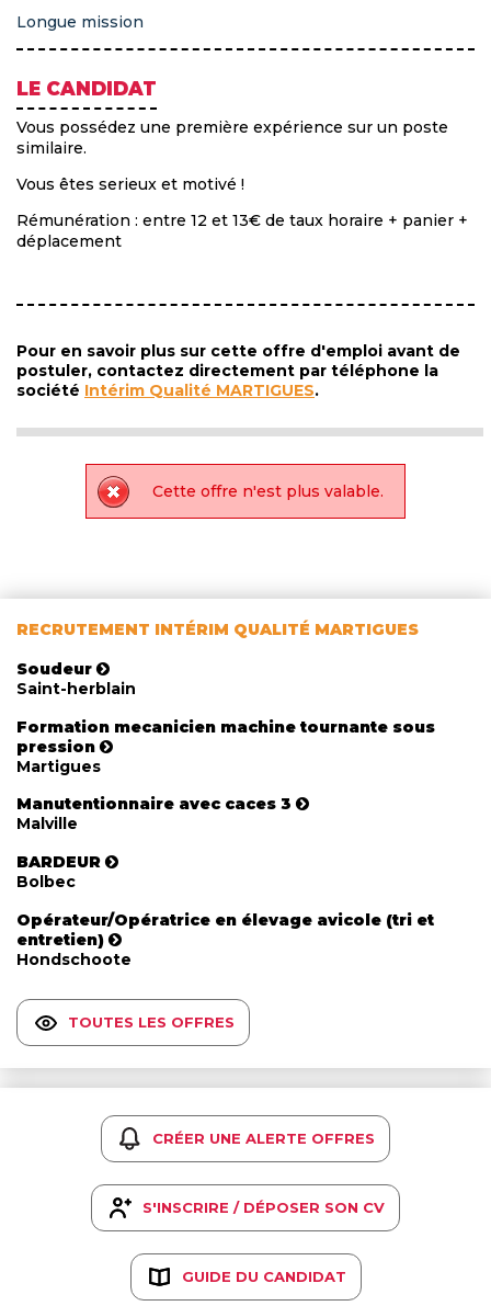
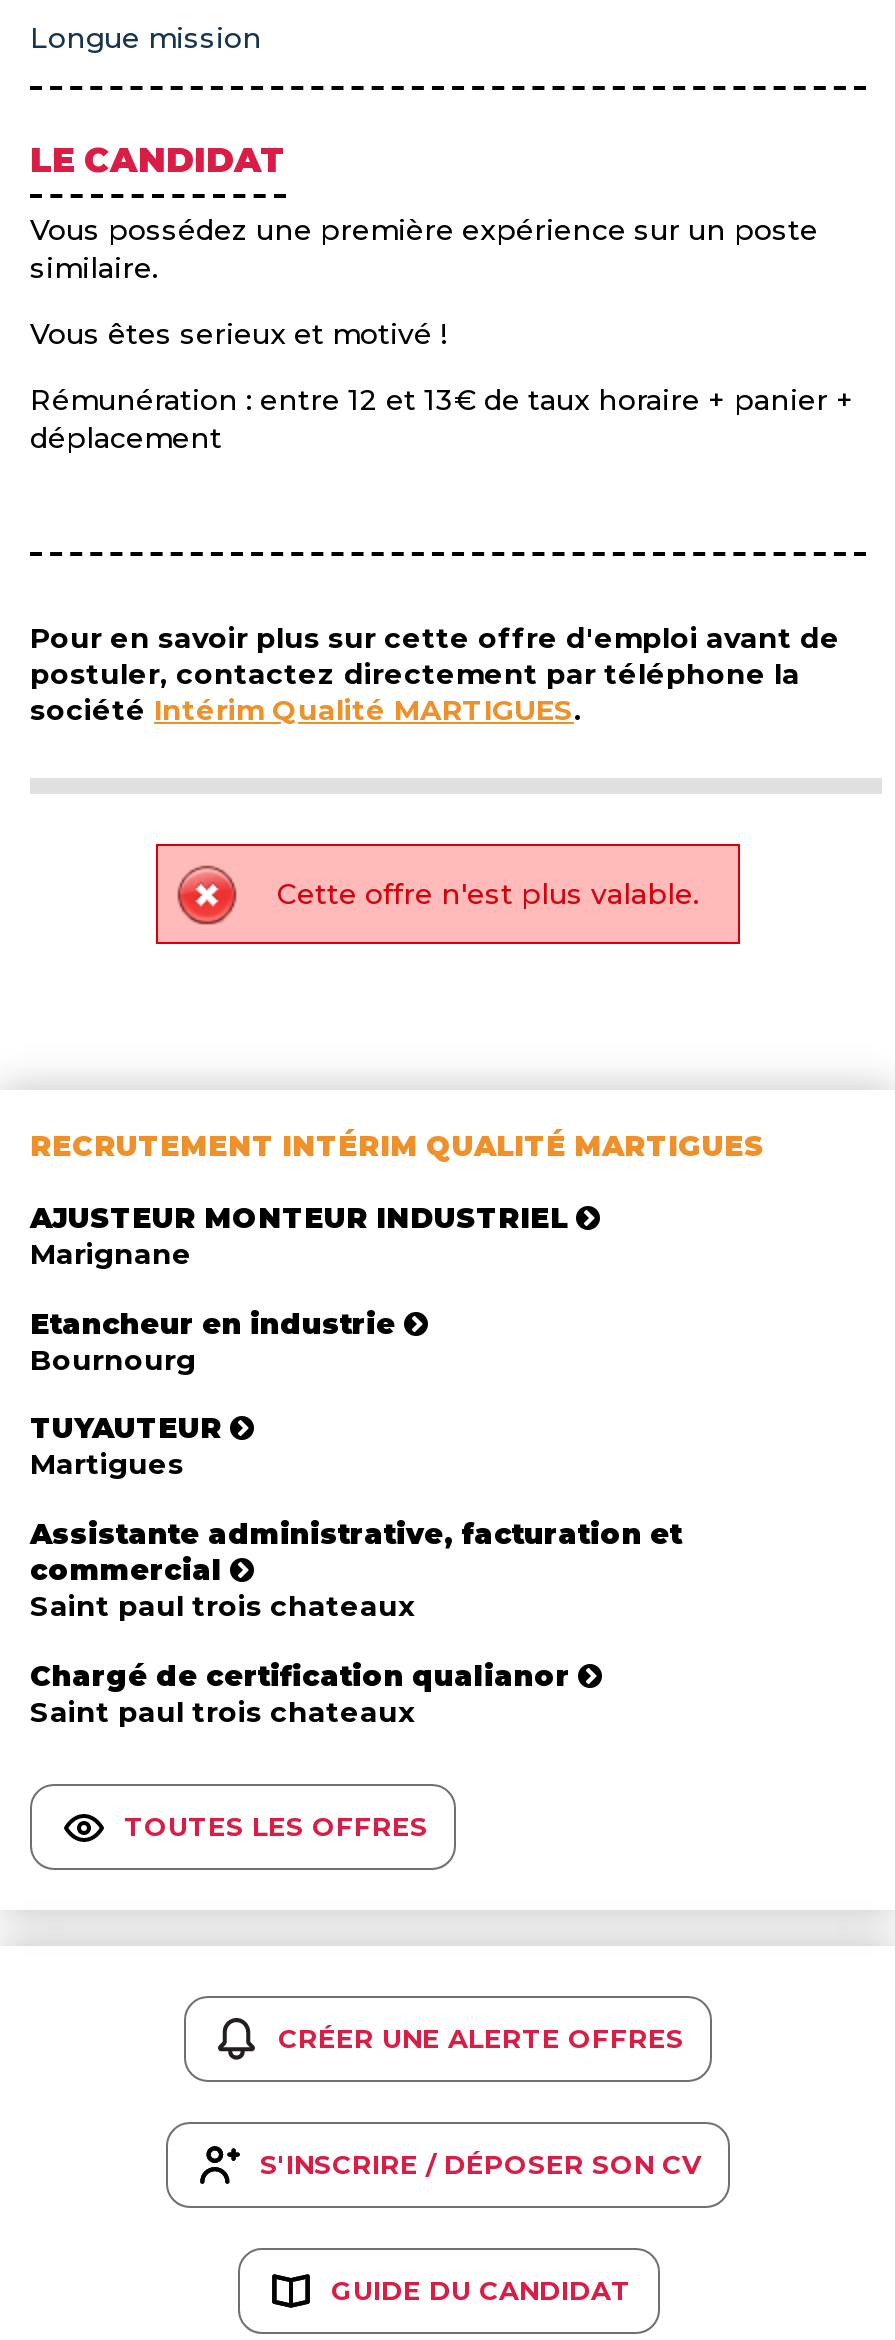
- Soudeur
- Saint-herblain
- Formation mecanicien machine tournante sous
- pression
+ AJUSTEUR MONTEUR INDUSTRIEL
+ Marignane
+ Etancheur en industrie
+ Bournourg
+ TUYAUTEUR

moved down: Martigues

- Manutentionnaire avec caces 3
- Malville
- BARDEUR
- Bolbec
- Opérateur/Opératrice en élevage avicole (tri et
- entretien)
- Hondschoote
+ Assistante administrative, facturation et
+ commercial
+ Saint paul trois chateaux
+ Chargé de certification qualianor
+ Saint paul trois chateaux
